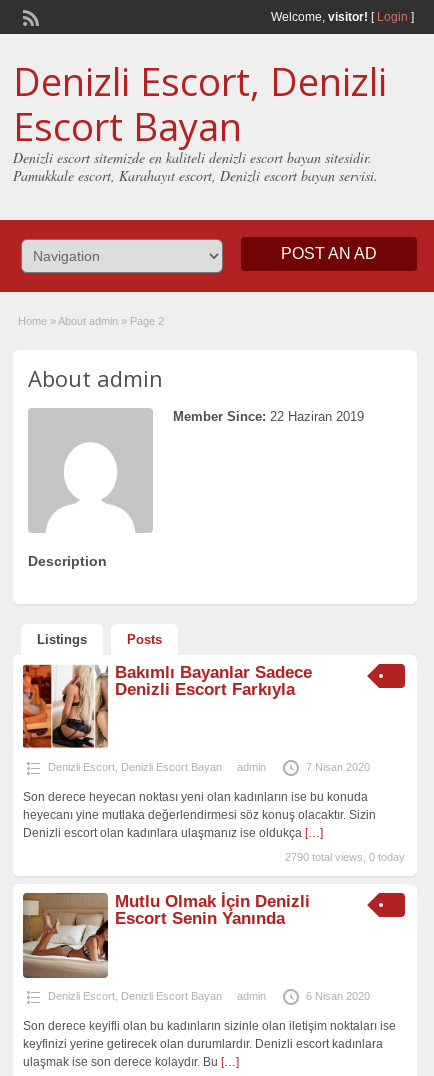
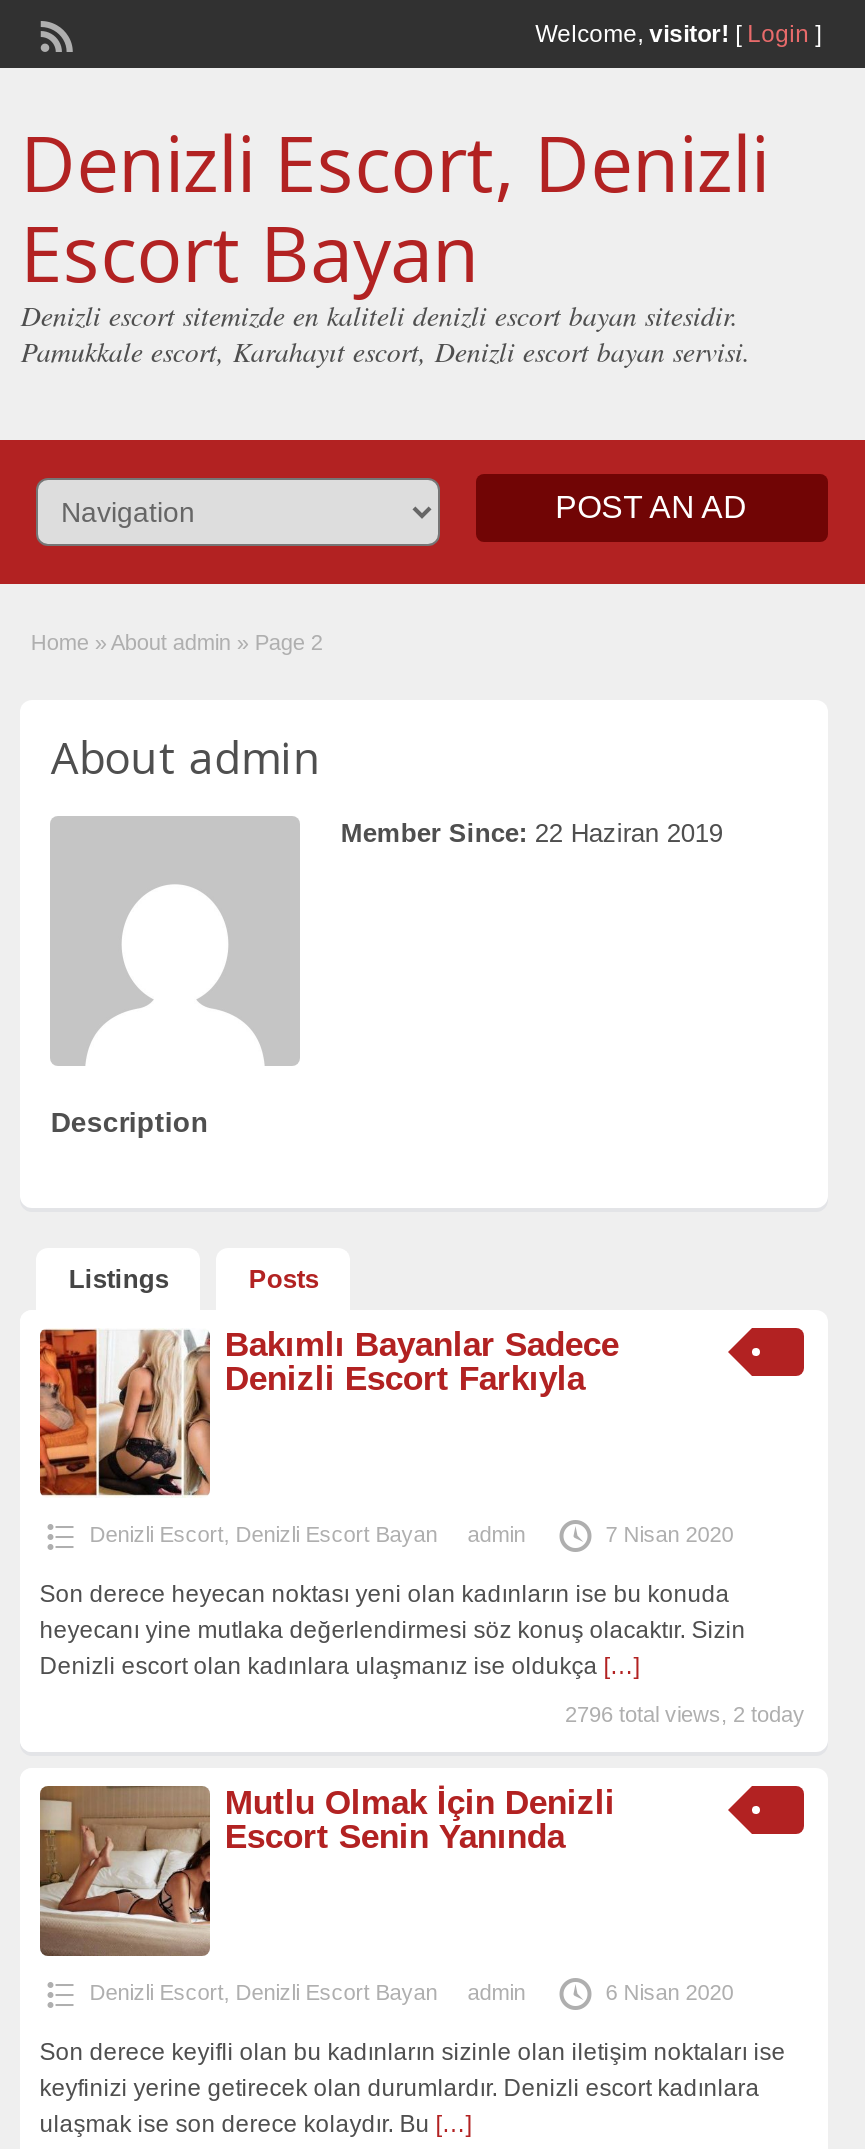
- 2790 total views, 0 today
+ 2796 total views, 2 today
